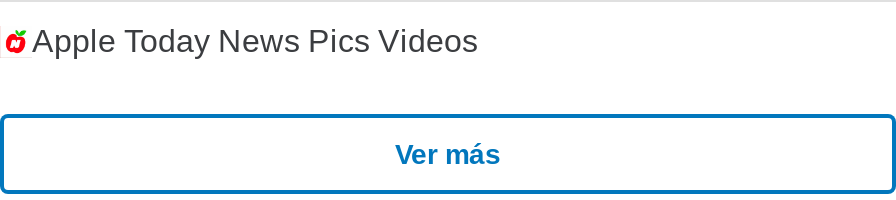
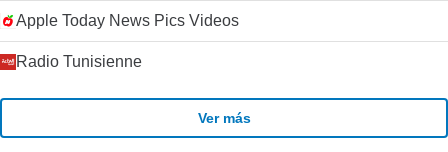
+ Radio Tunisienne
